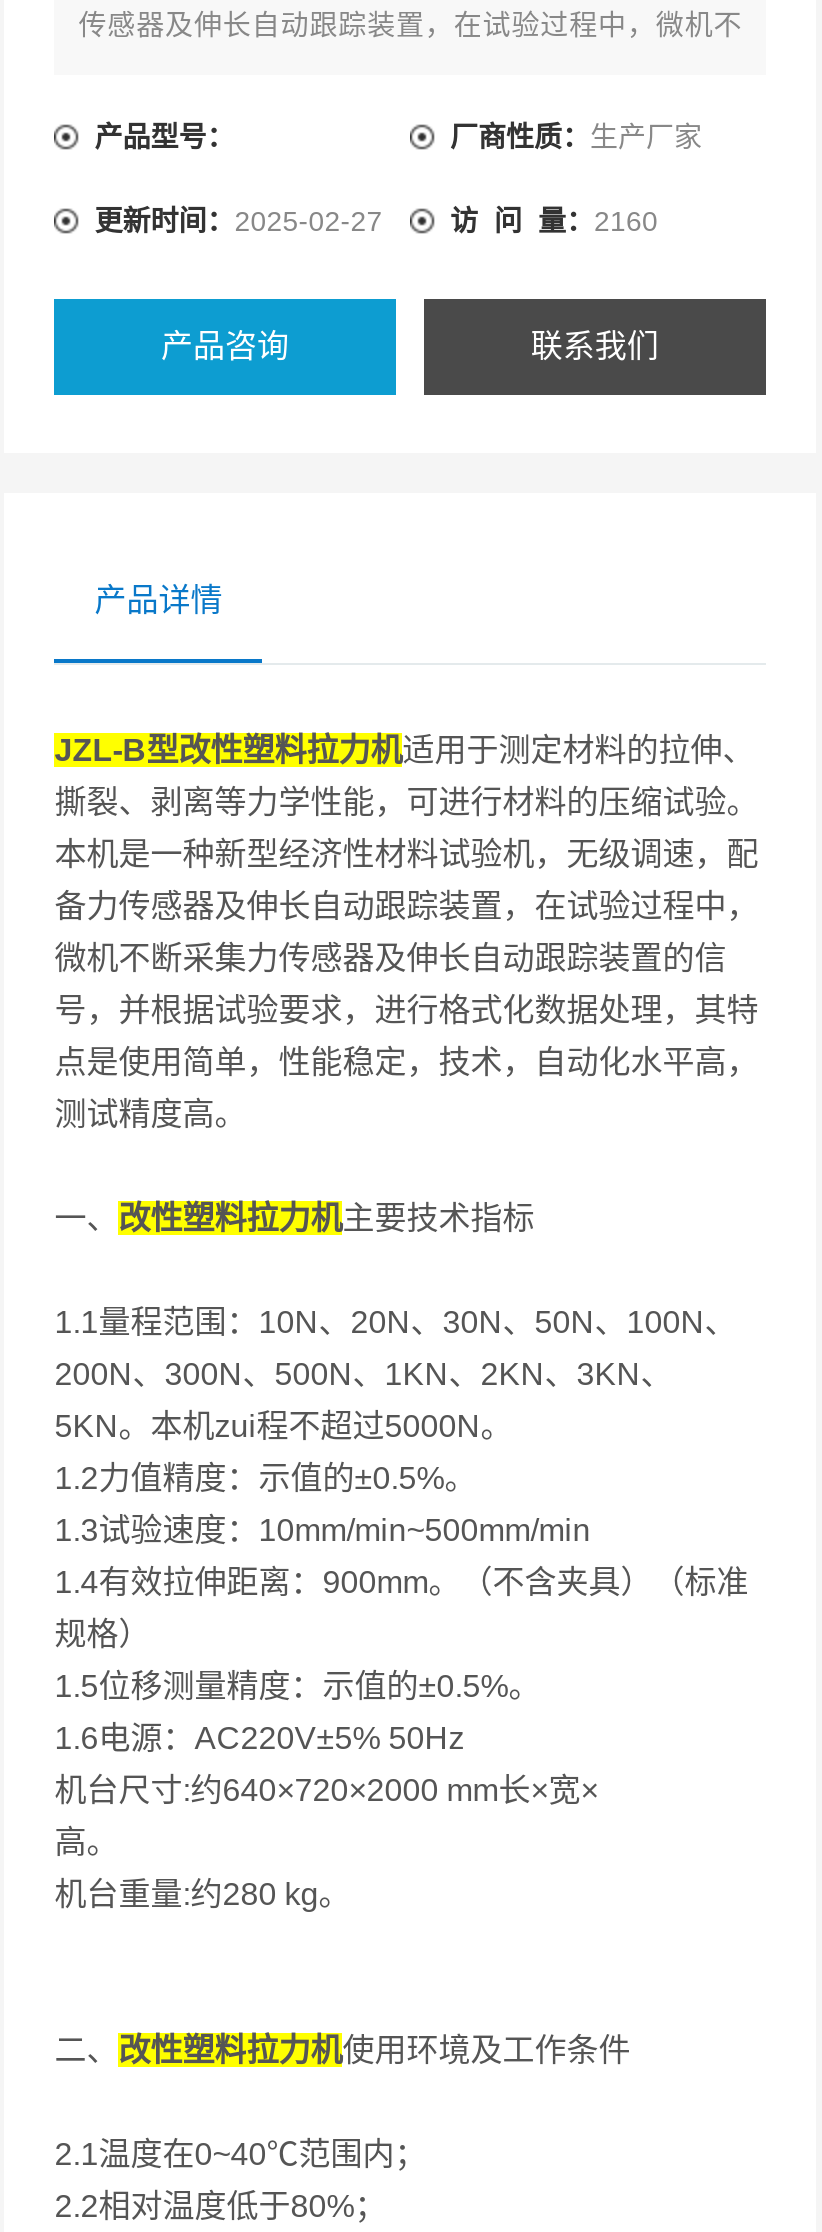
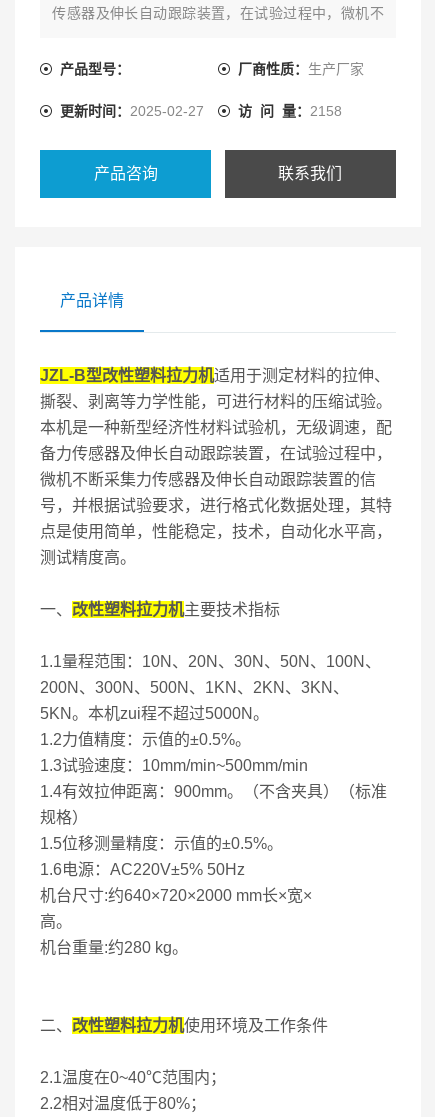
- 访 问 量：2160
+ 访 问 量：2158
